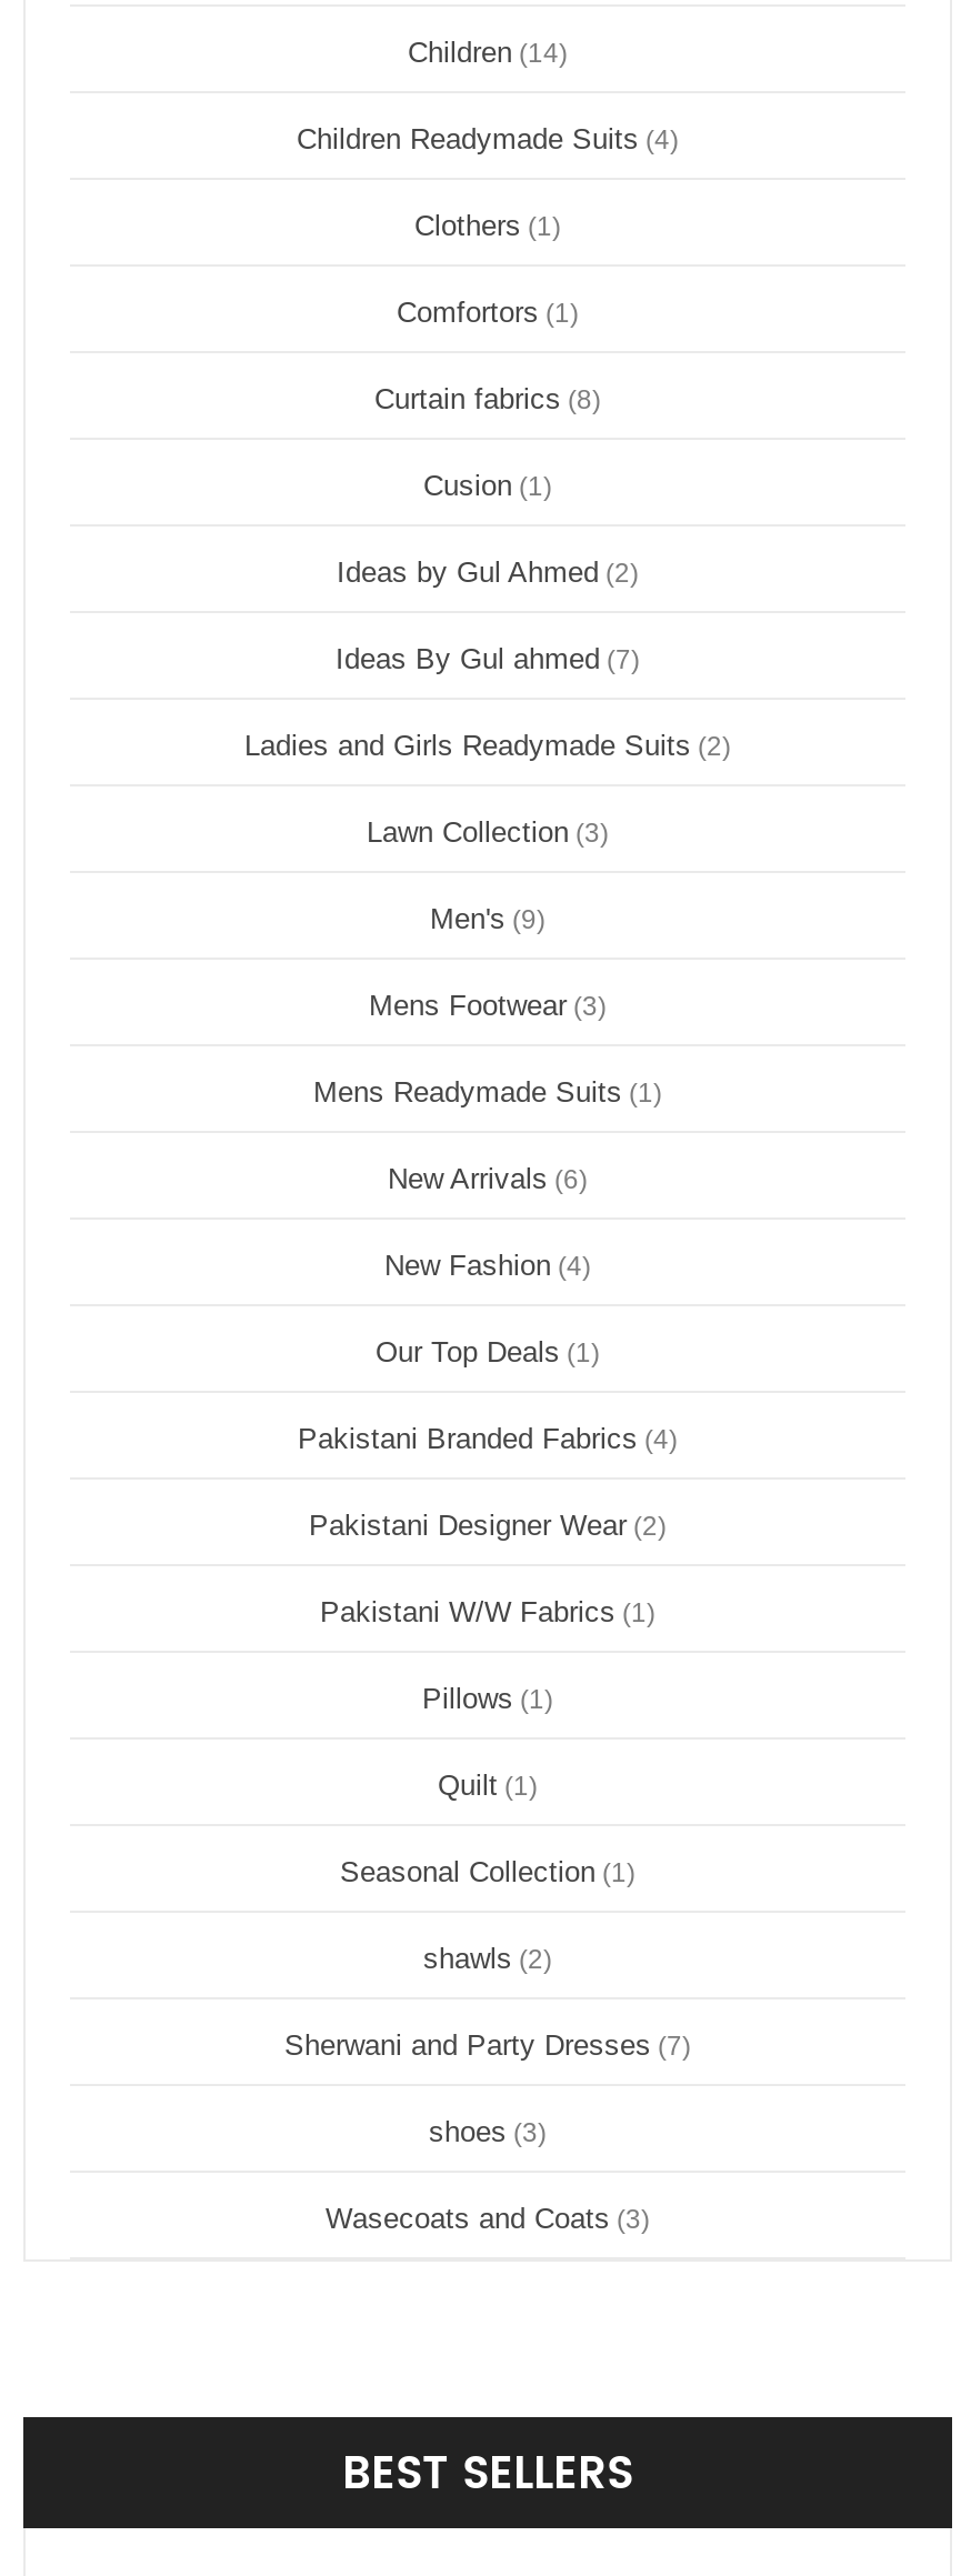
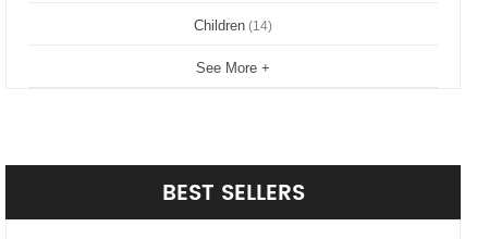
- Children Readymade Suits (4)
- Clothers (1)
- Comfortors (1)
- Curtain fabrics (8)
- Cusion (1)
- Ideas by Gul Ahmed (2)
- Ideas By Gul ahmed (7)
- Ladies and Girls Readymade Suits (2)
- Lawn Collection (3)
- Men's (9)
- Mens Footwear (3)
- Mens Readymade Suits (1)
- New Arrivals (6)
- New Fashion (4)
- Our Top Deals (1)
- Pakistani Branded Fabrics (4)
- Pakistani Designer Wear (2)
- Pakistani W/W Fabrics (1)
- Pillows (1)
- Quilt (1)
- Seasonal Collection (1)
- shawls (2)
- Sherwani and Party Dresses (7)
- shoes (3)
- Wasecoats and Coats (3)
+ See More +
